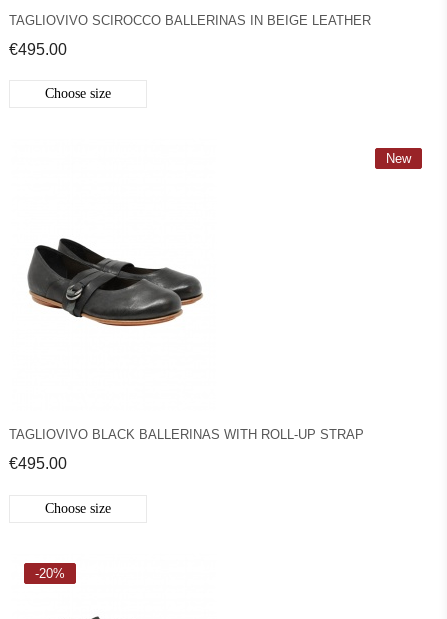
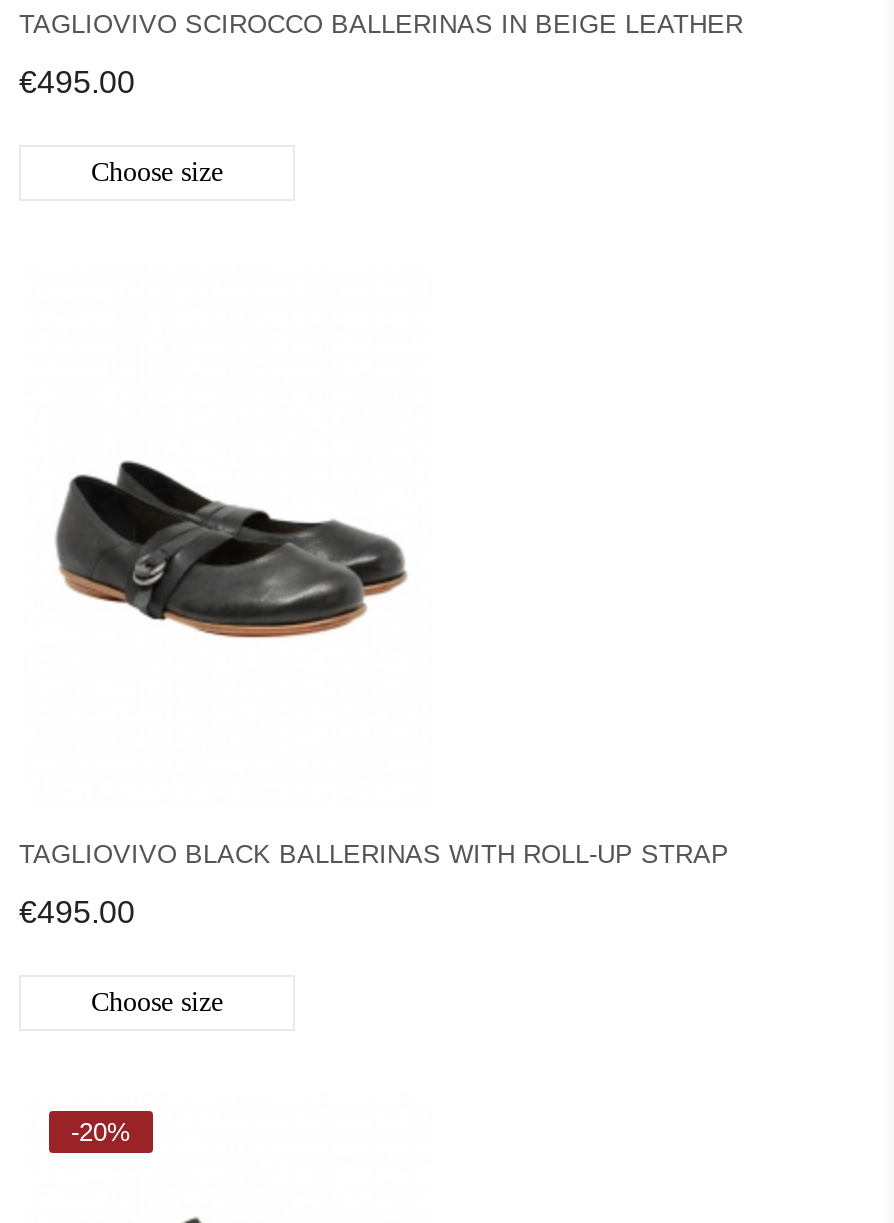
- New
